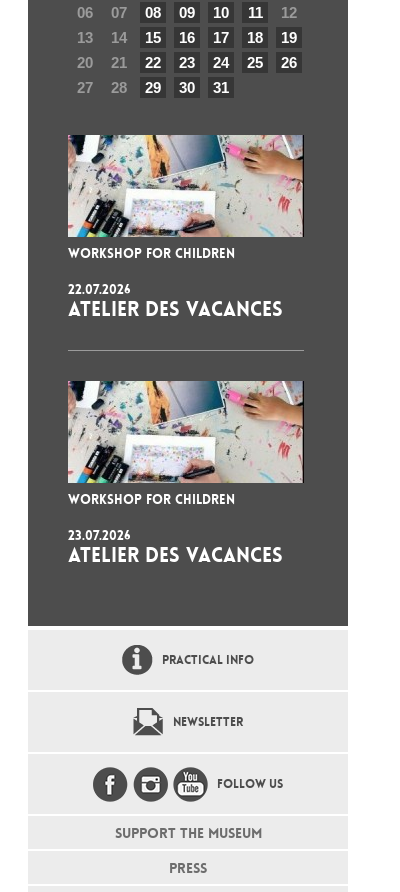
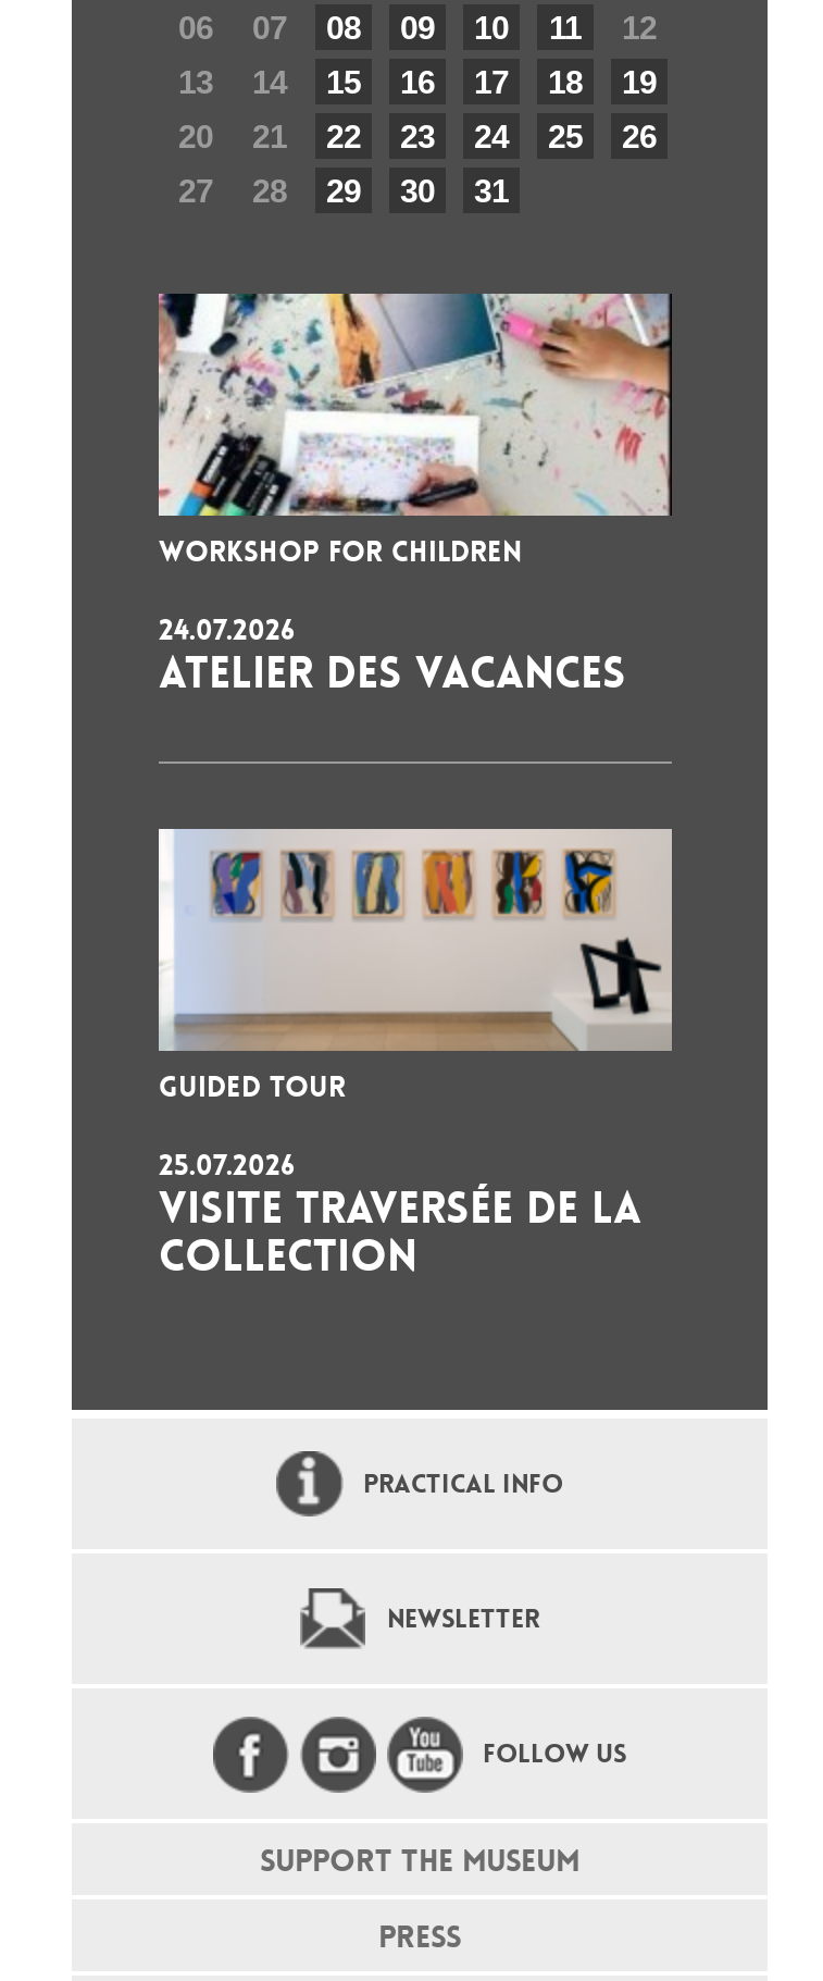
- 22.07.2026
+ 24.07.2026

- [image]
- WORKSHOP FOR CHILDREN
+ [image]
+ GUIDED TOUR

- 23.07.2026
- ATELIER DES VACANCES
+ 25.07.2026
+ VISITE TRAVERSÉE DE LA
+ COLLECTION
